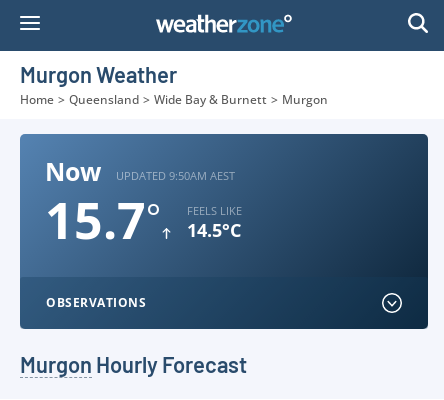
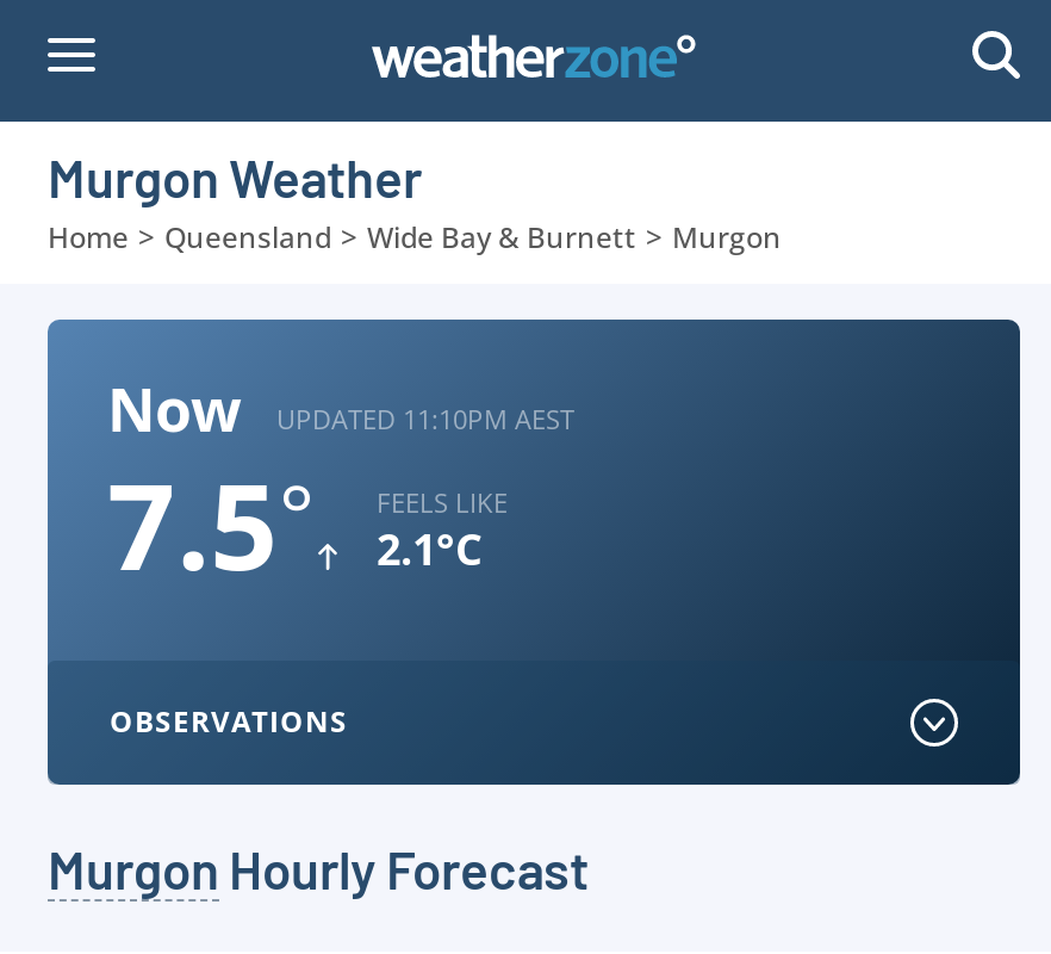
- UPDATED 9:50AM AEST
+ UPDATED 11:10PM AEST

- 15.7°
+ 7.5°

- 14.5°C
+ 2.1°C
